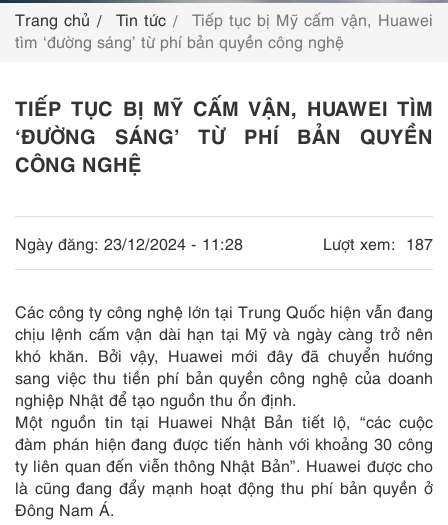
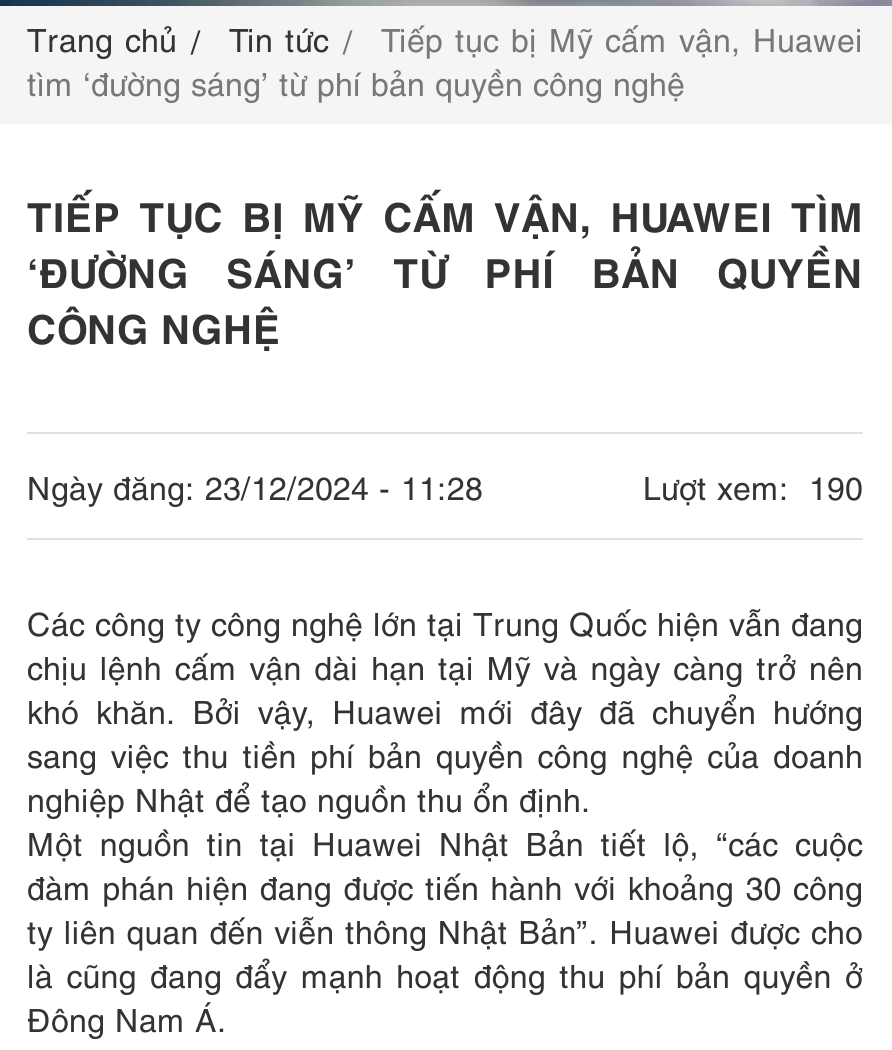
- Lượt xem: 187
+ Lượt xem: 190
